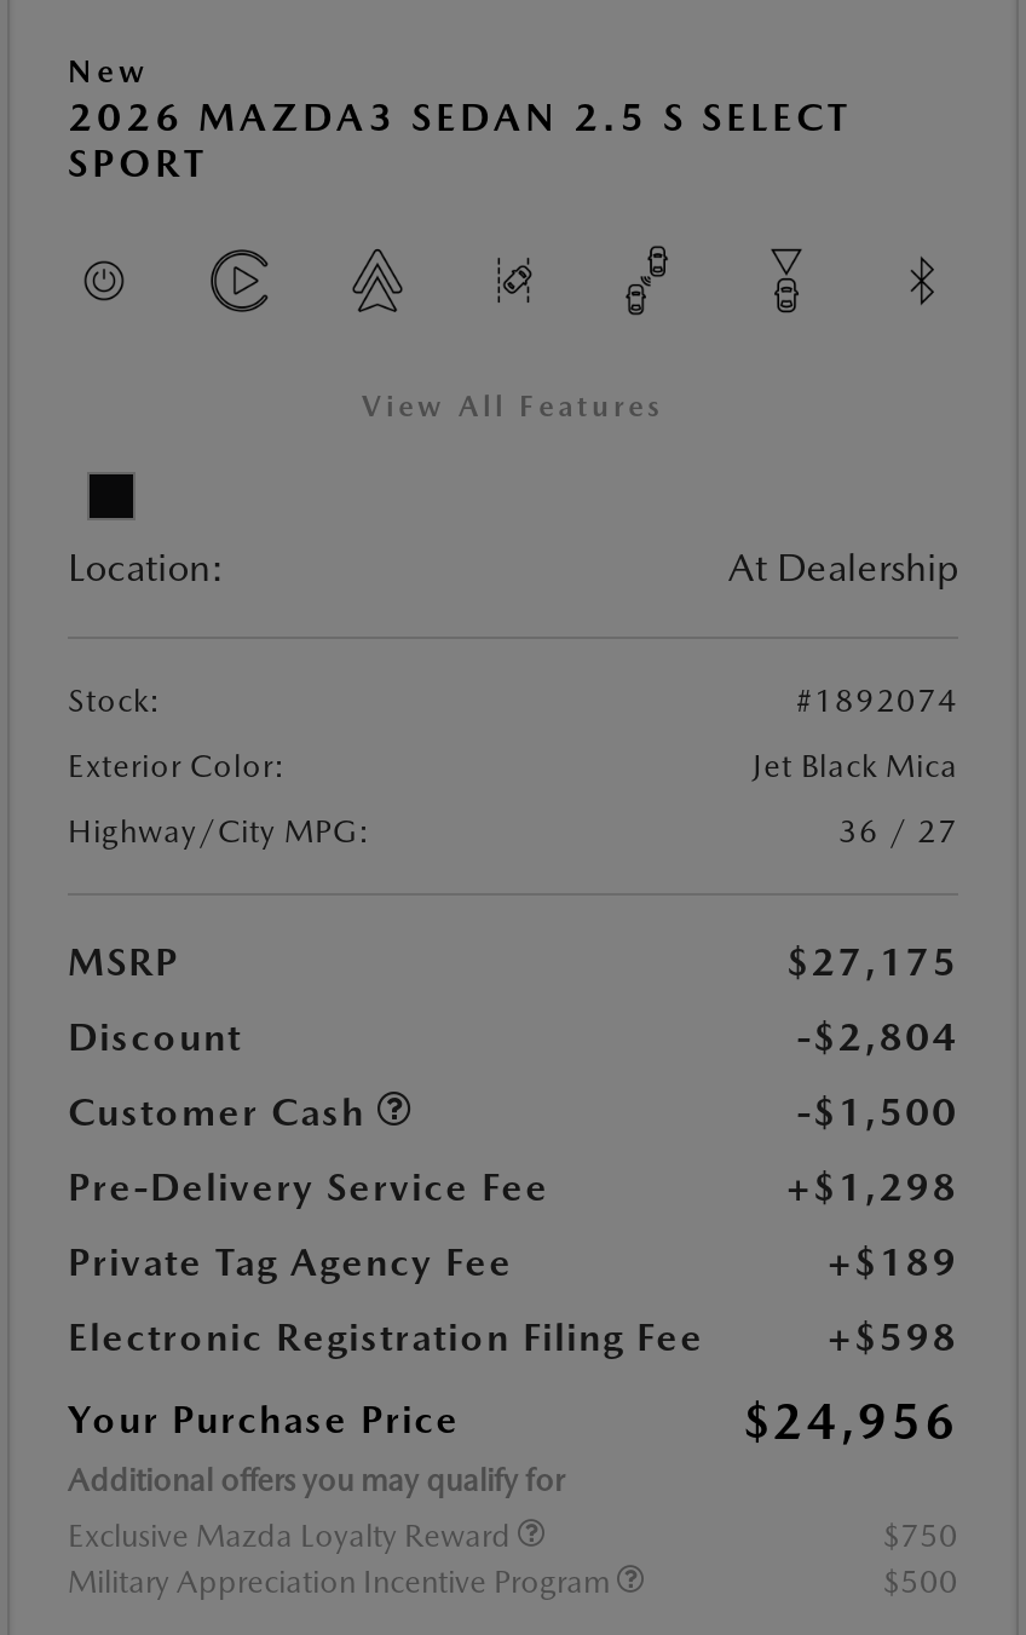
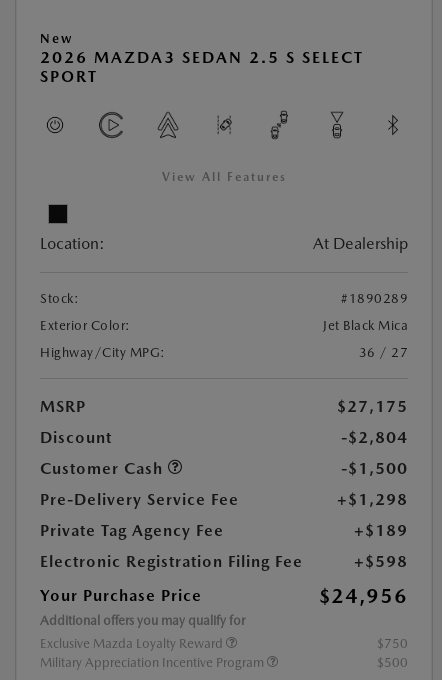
- #1892074
+ #1890289
